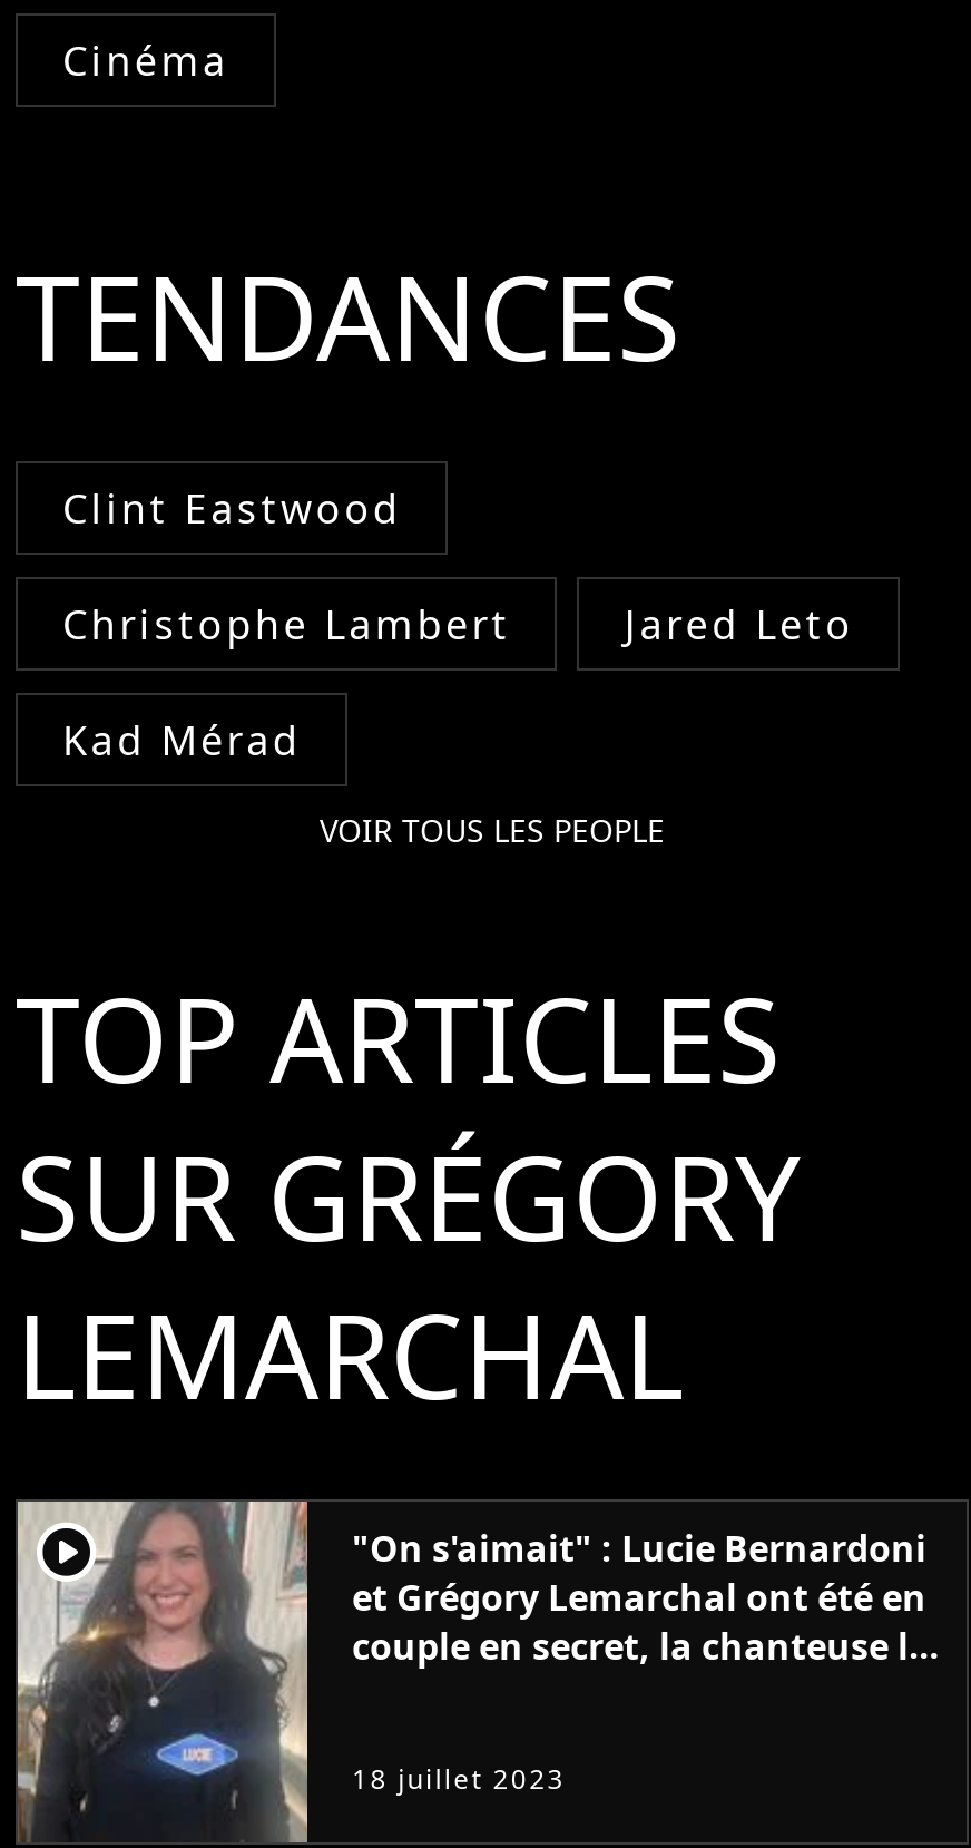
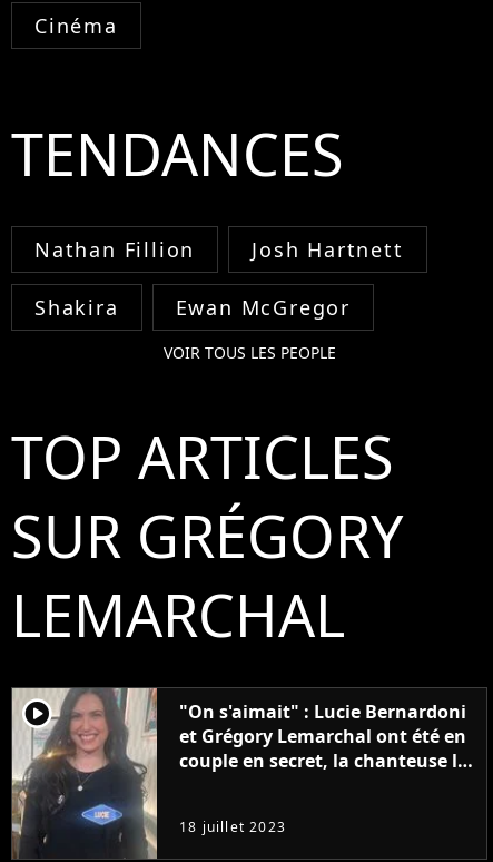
- Clint Eastwood
- Christophe Lambert
- Jared Leto
- Kad Mérad
+ Nathan Fillion
+ Josh Hartnett
+ Shakira
+ Ewan McGregor
